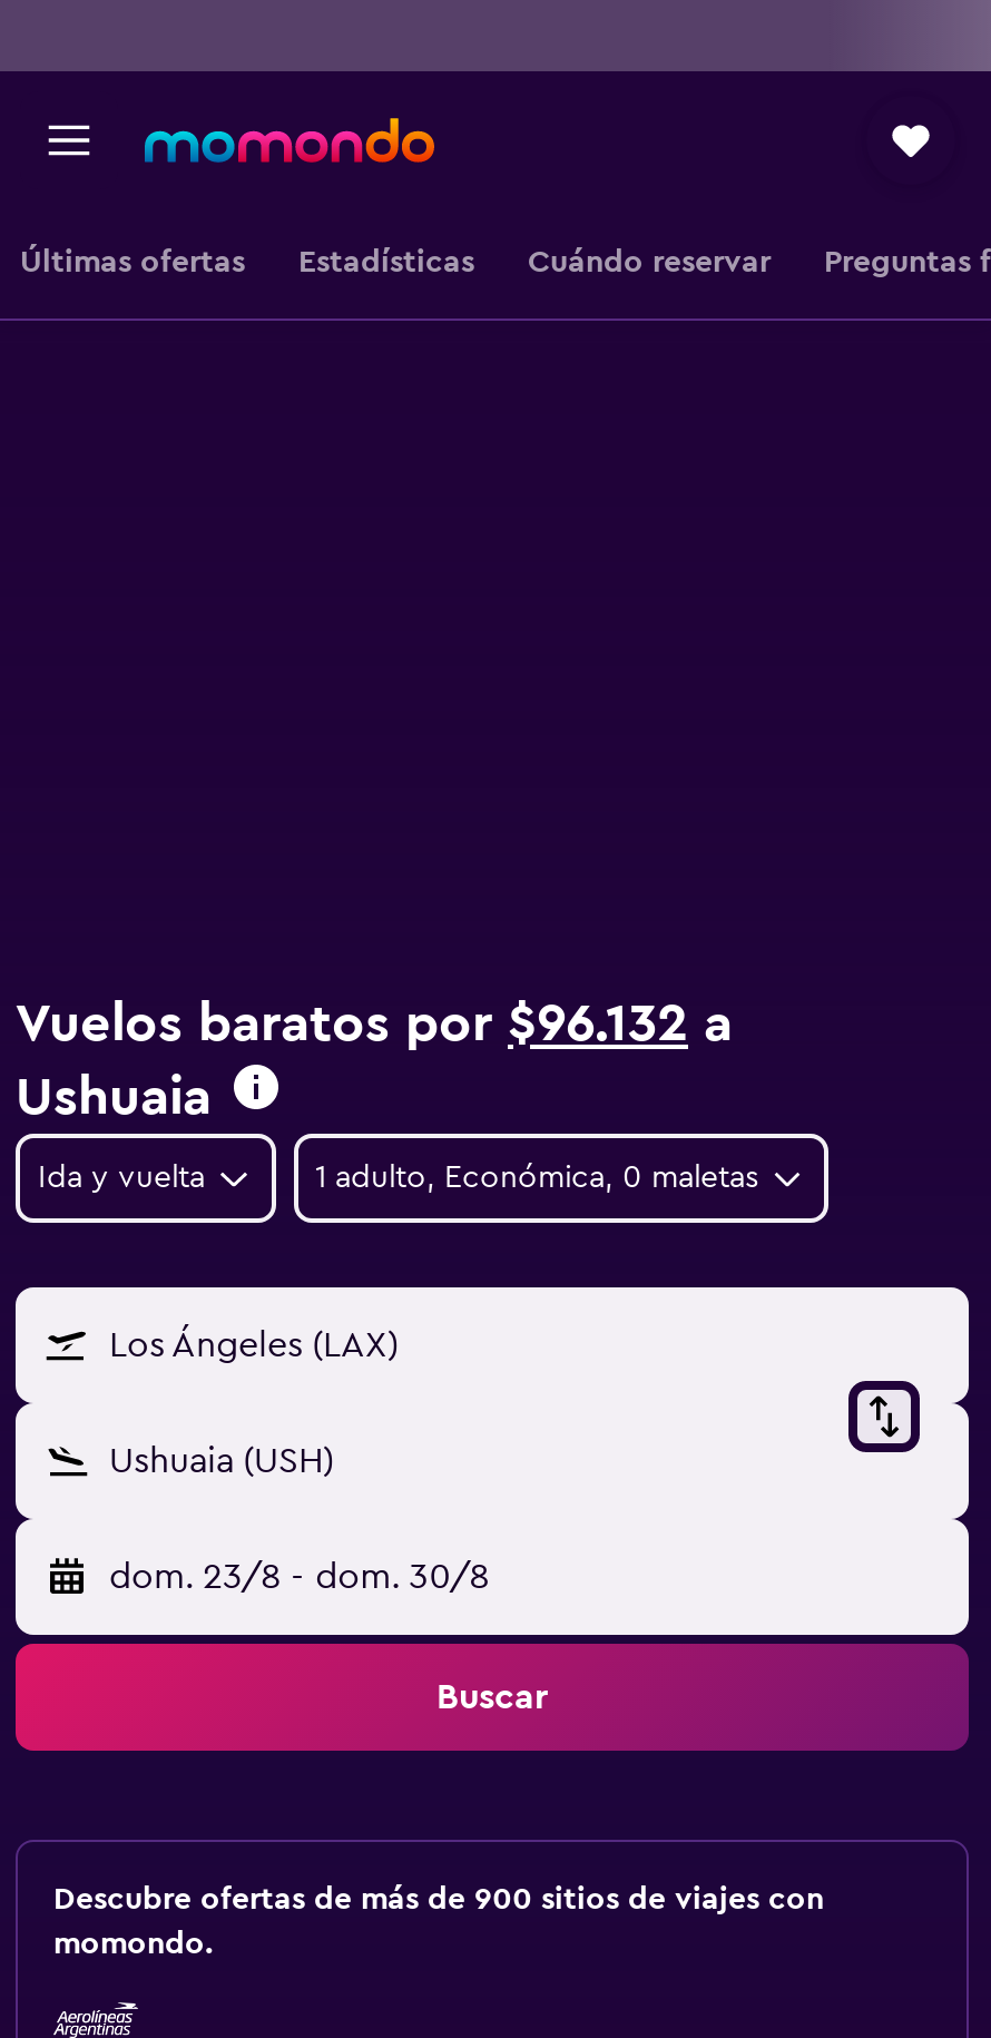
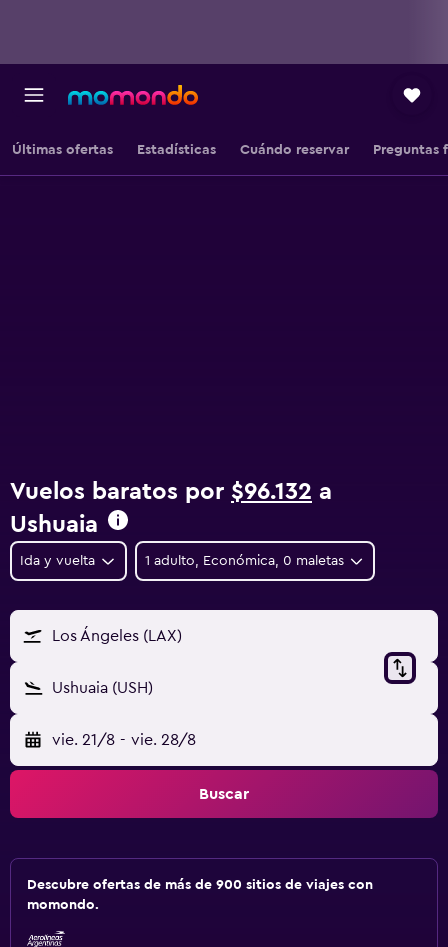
- dom. 23/8 - dom. 30/8
+ vie. 21/8 - vie. 28/8
